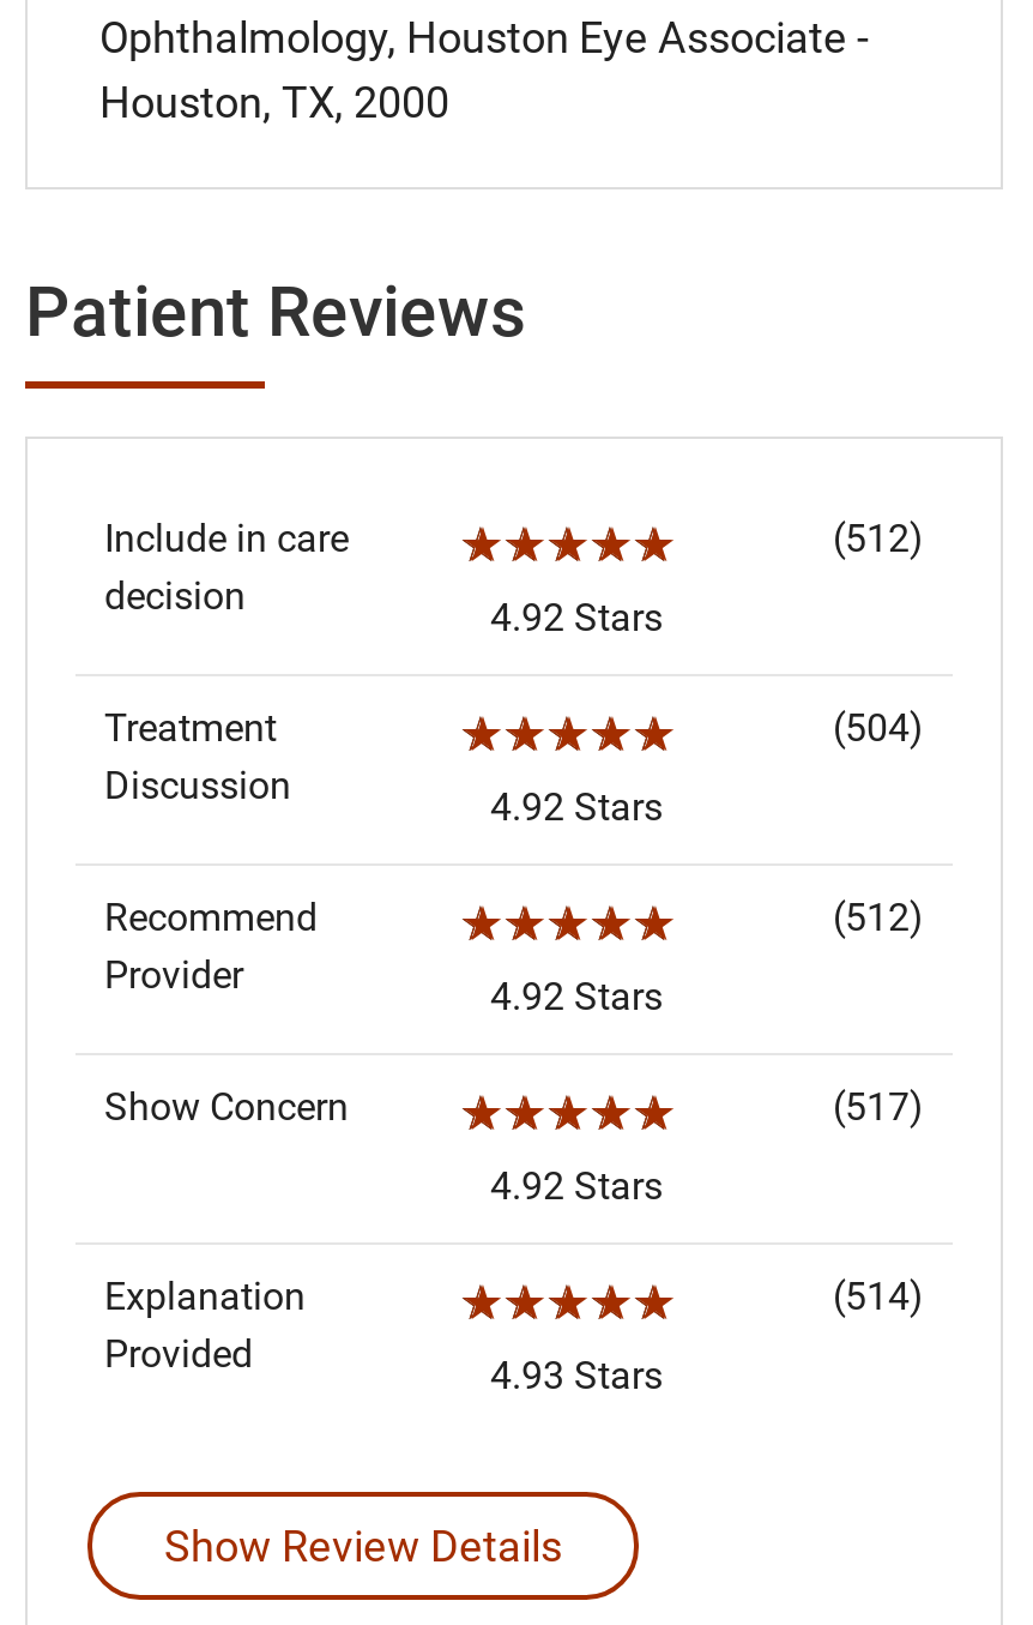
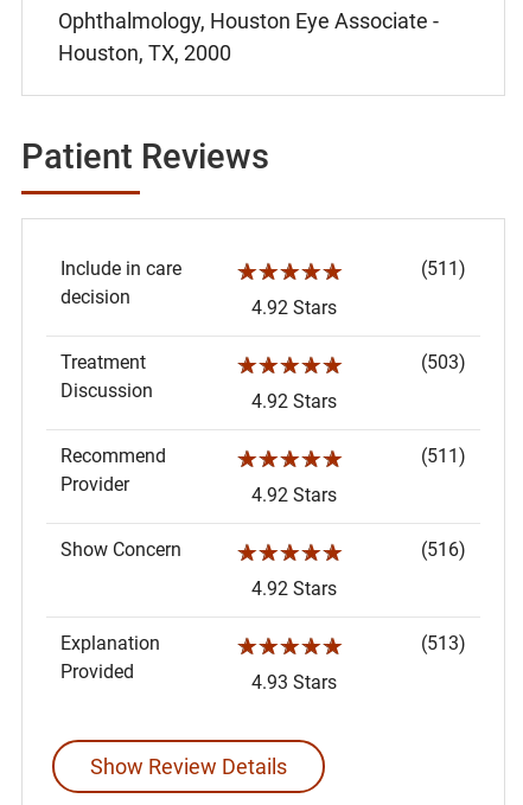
- (512)
+ (511)

- (504)
+ (503)

- (512)
+ (511)

- (517)
+ (516)

- (514)
+ (513)
